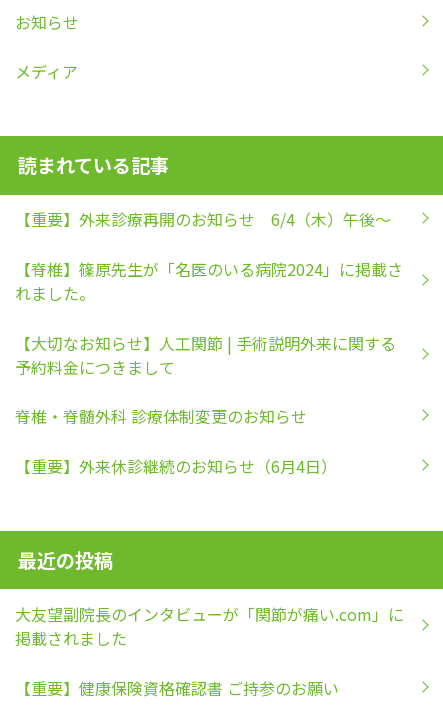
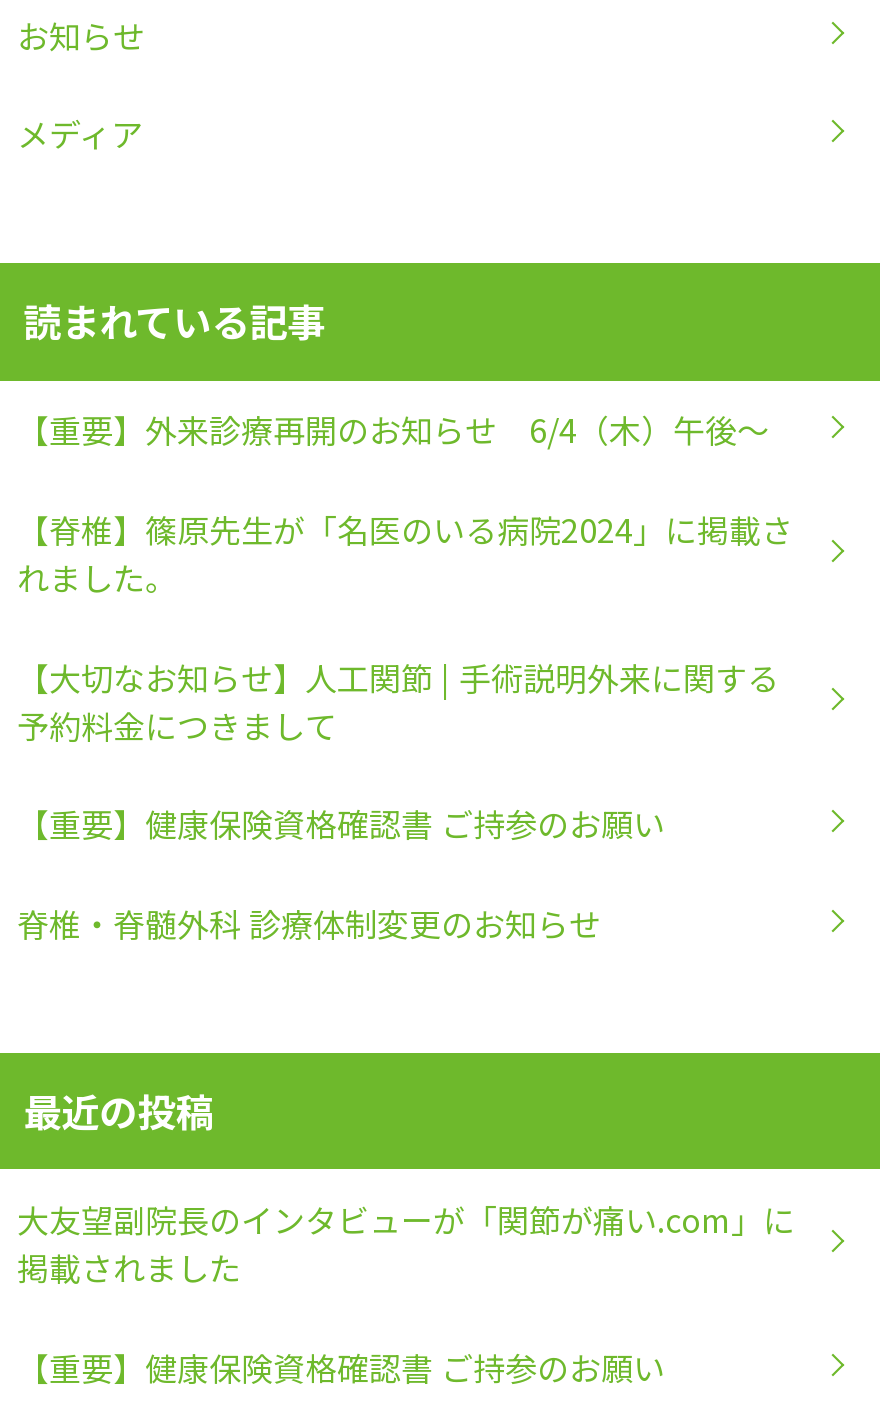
+ 【重要】健康保険資格確認書 ご持参のお願い

moved down: 脊椎・脊髄外科 診療体制変更のお知らせ

- 【重要】外来休診継続のお知らせ（6月4日）
